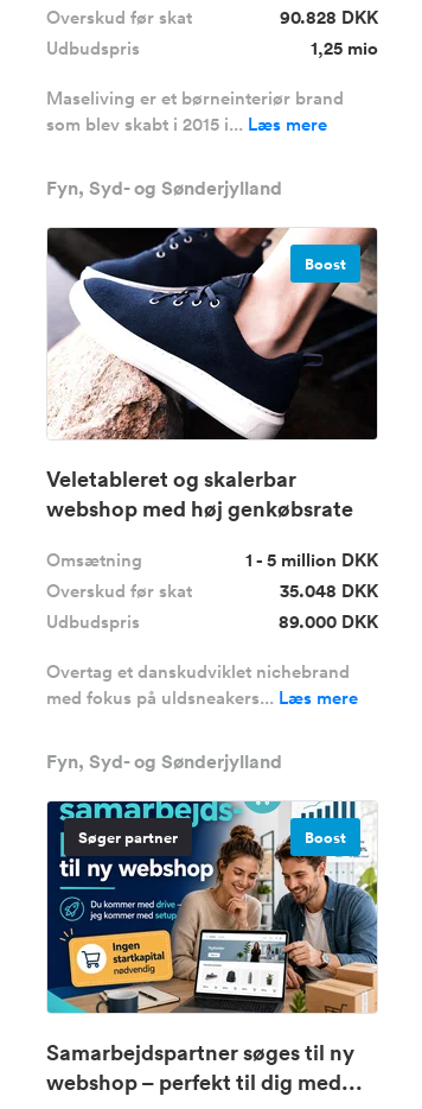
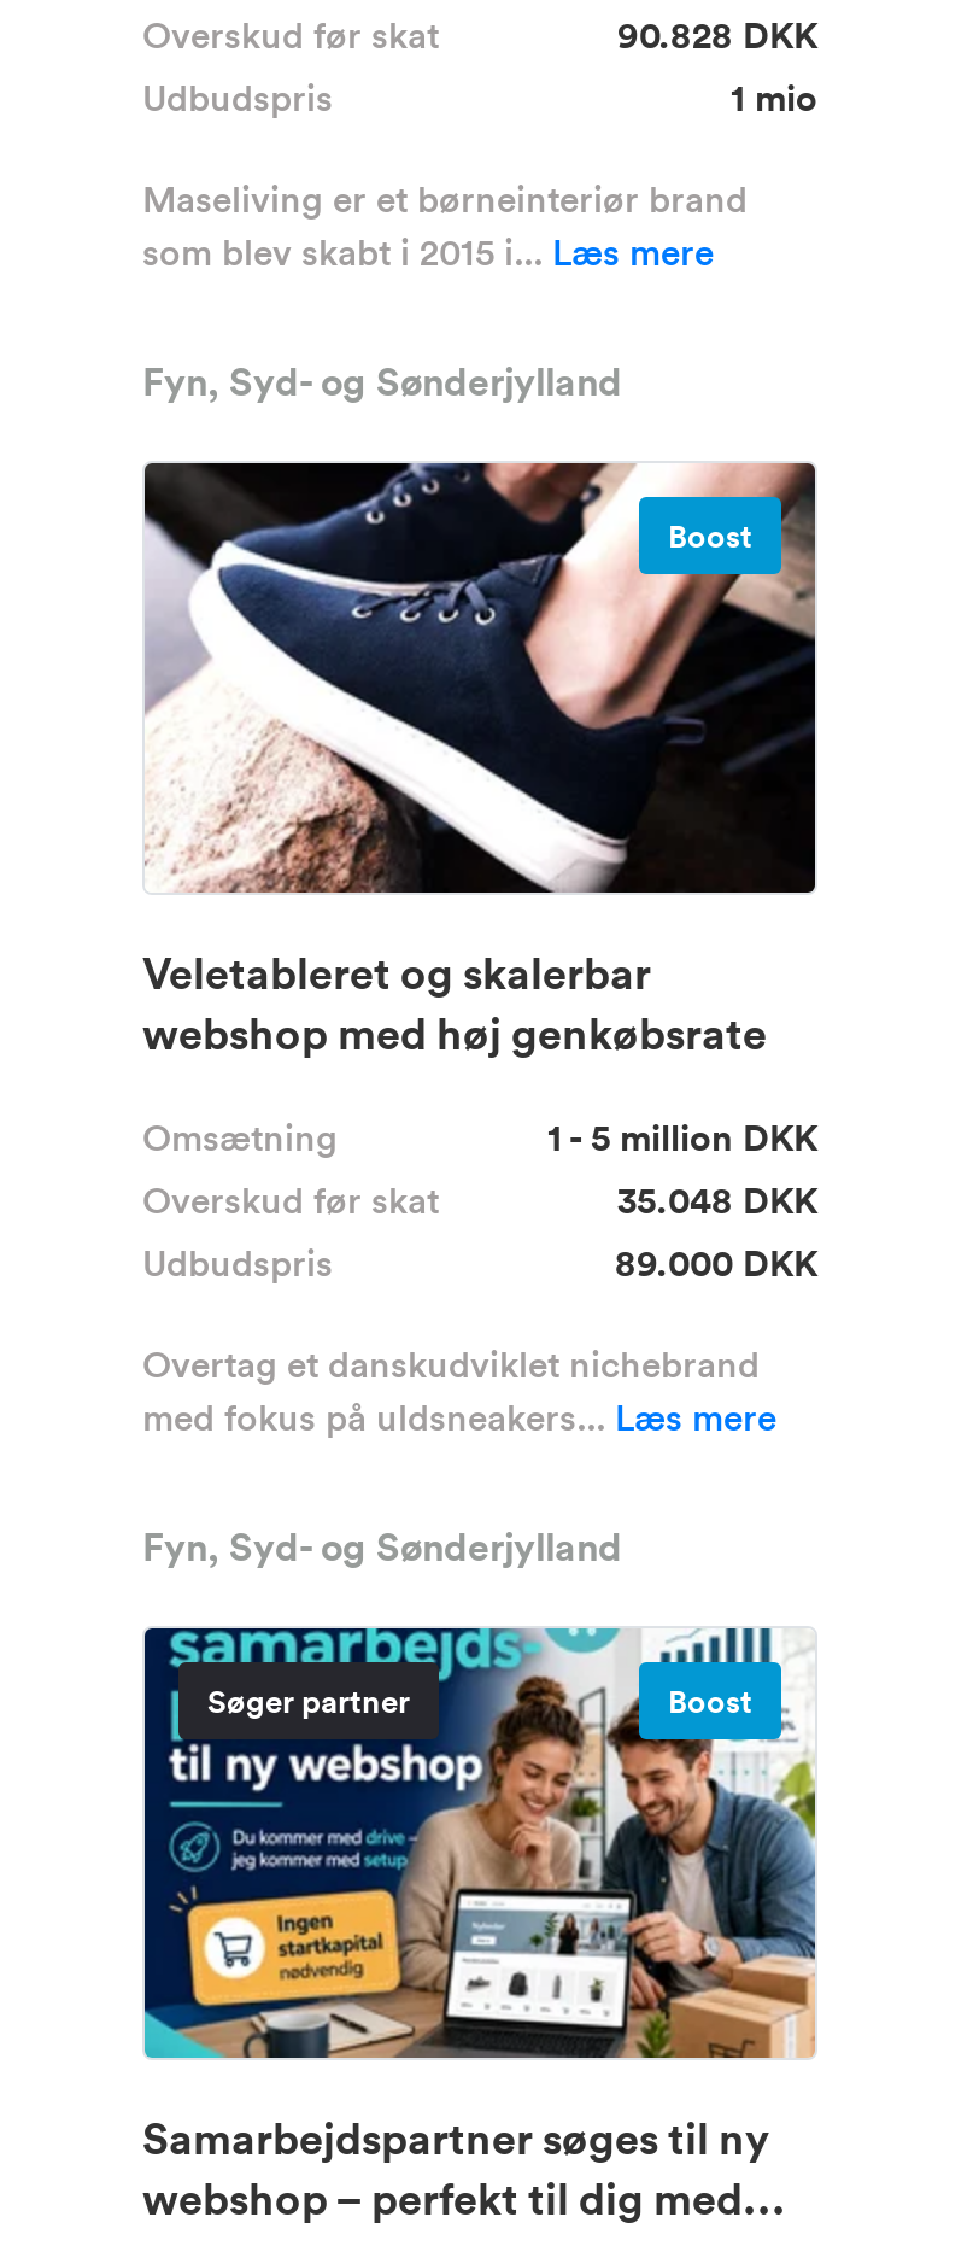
- 1,25 mio
+ 1 mio
